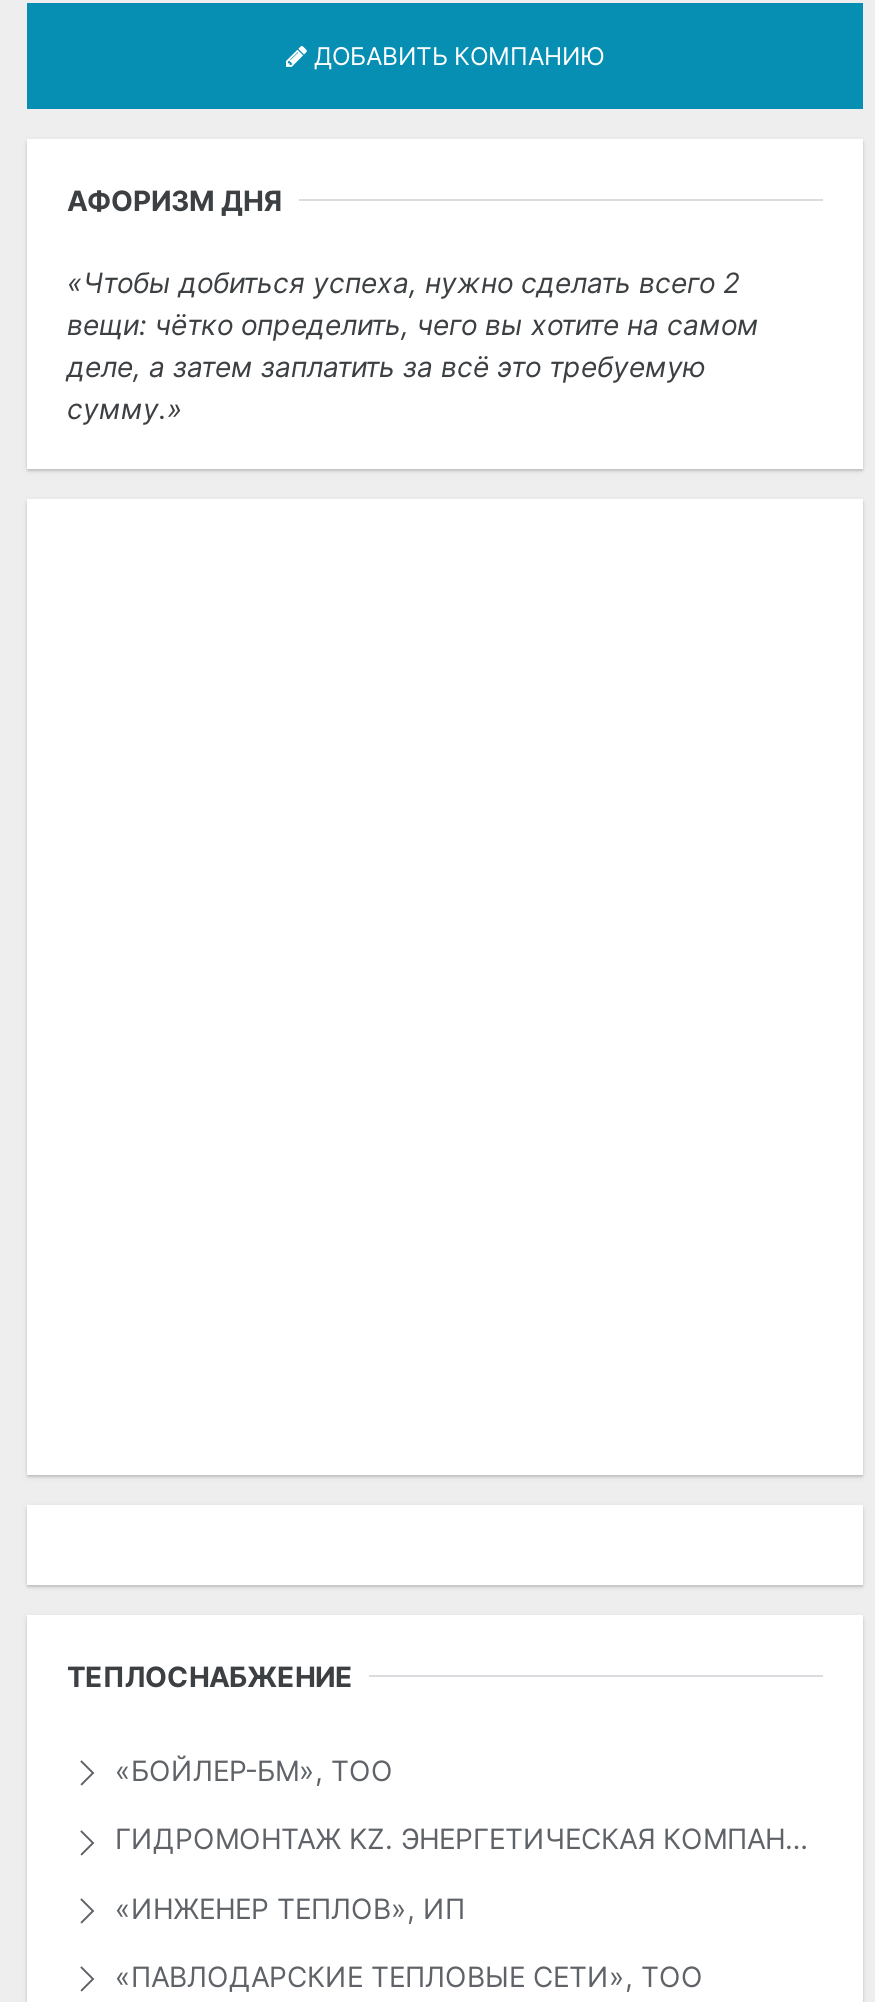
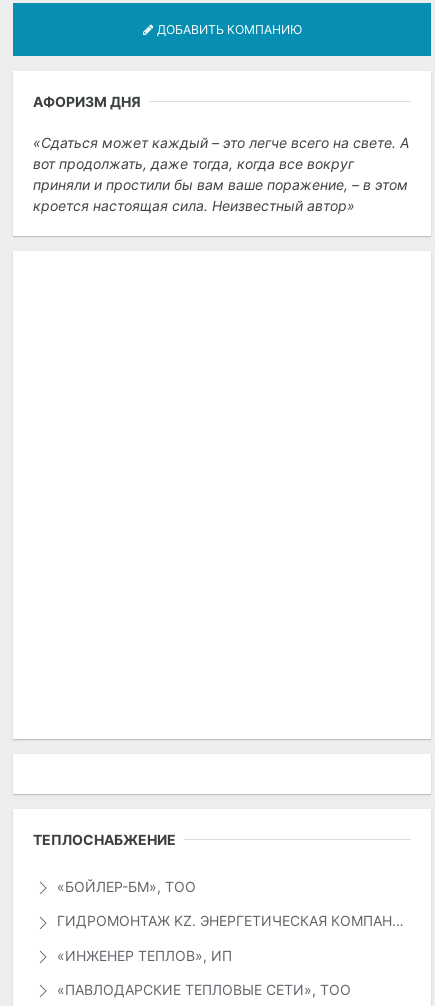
- Чтобы добиться успеха, нужно сделать всего 2
- вещи: чётко определить, чего вы хотите на самом
- деле, а затем заплатить за всё это требуемую
- сумму.
+ Сдаться может каждый – это легче всего на свете. А
+ вот продолжать, даже тогда, когда все вокруг
+ приняли и простили бы вам ваше поражение, – в этом
+ кроется настоящая сила. Неизвестный автор
